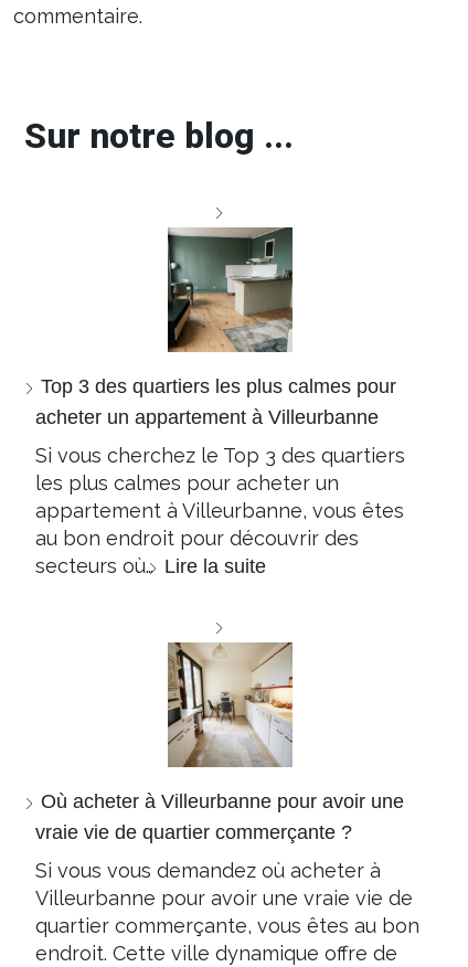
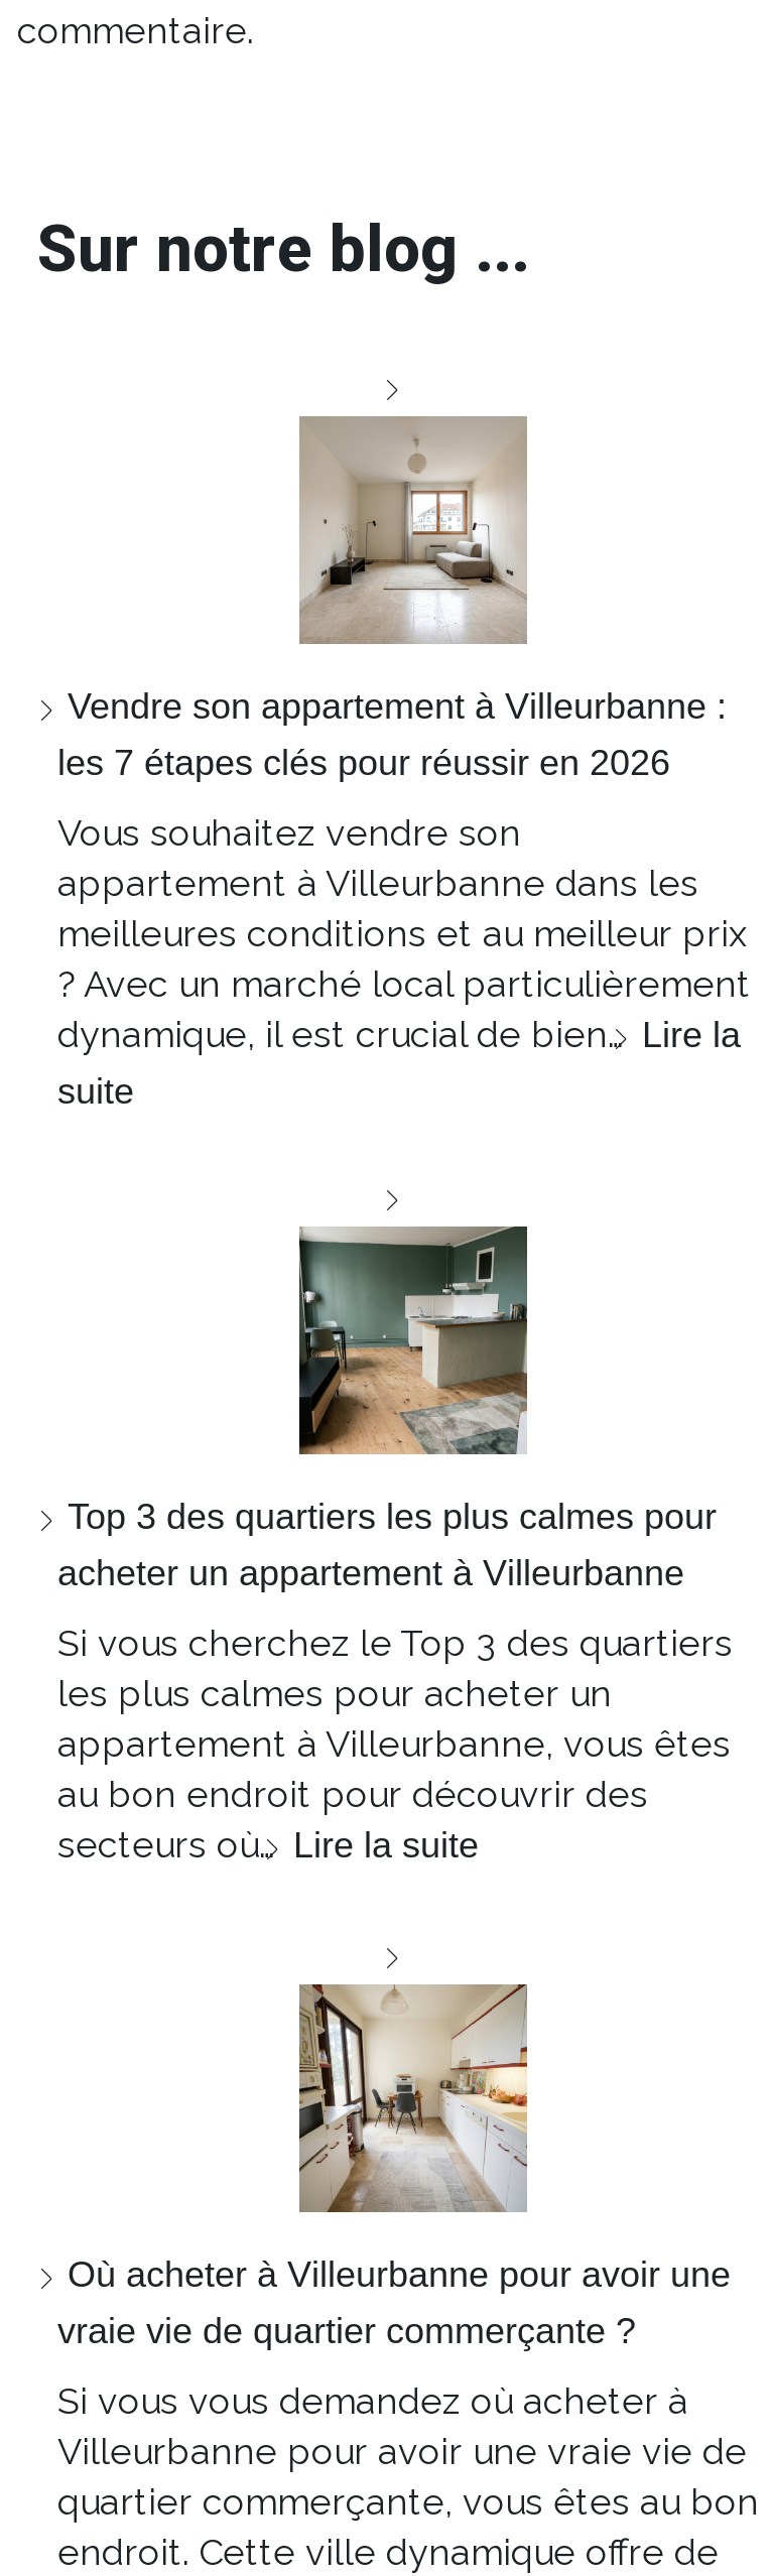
+ [image]
+ Vendre son appartement à Villeurbanne :
+ les 7 étapes clés pour réussir en 2026
+ Vous souhaitez vendre son
+ appartement à Villeurbanne dans les
+ meilleures conditions et au meilleur prix
+ ? Avec un marché local particulièrement
+ dynamique, il est crucial de bien… Lire la
+ suite
